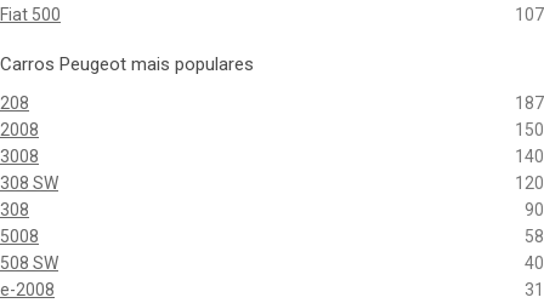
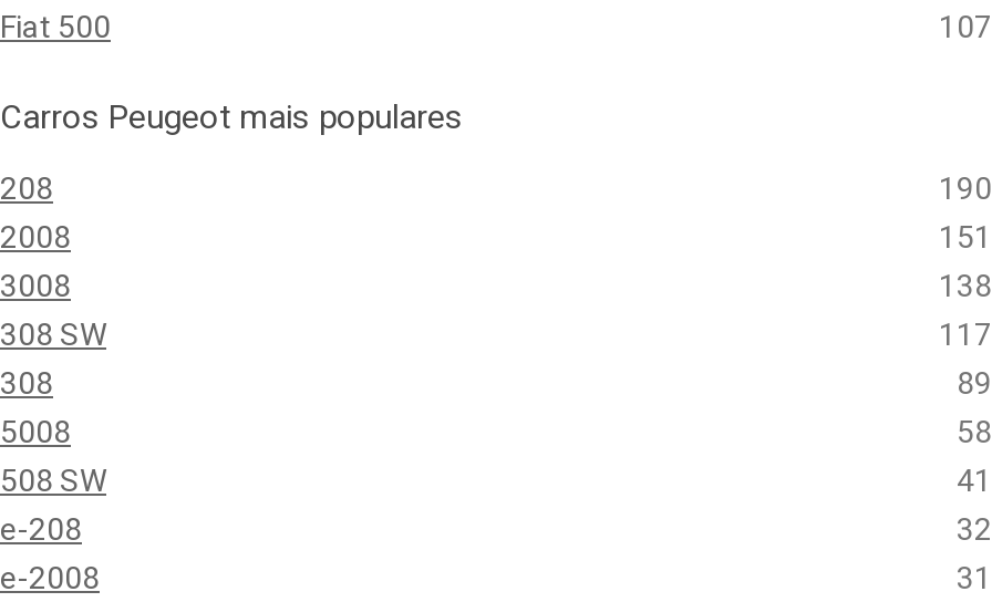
- 187
+ 190

- 150
+ 151

- 140
+ 138

- 120
+ 117

- 90
+ 89

- 40
+ 41
+ e-208
+ 32
